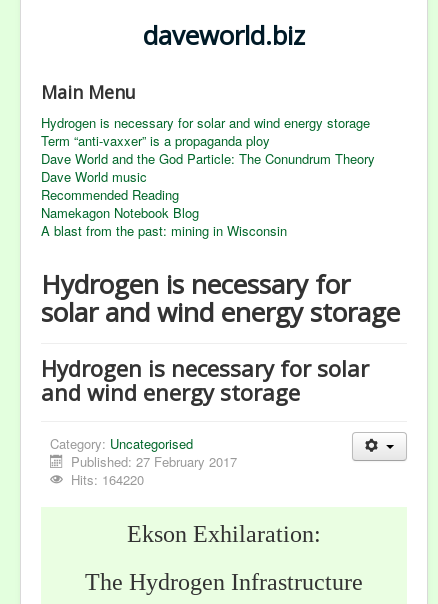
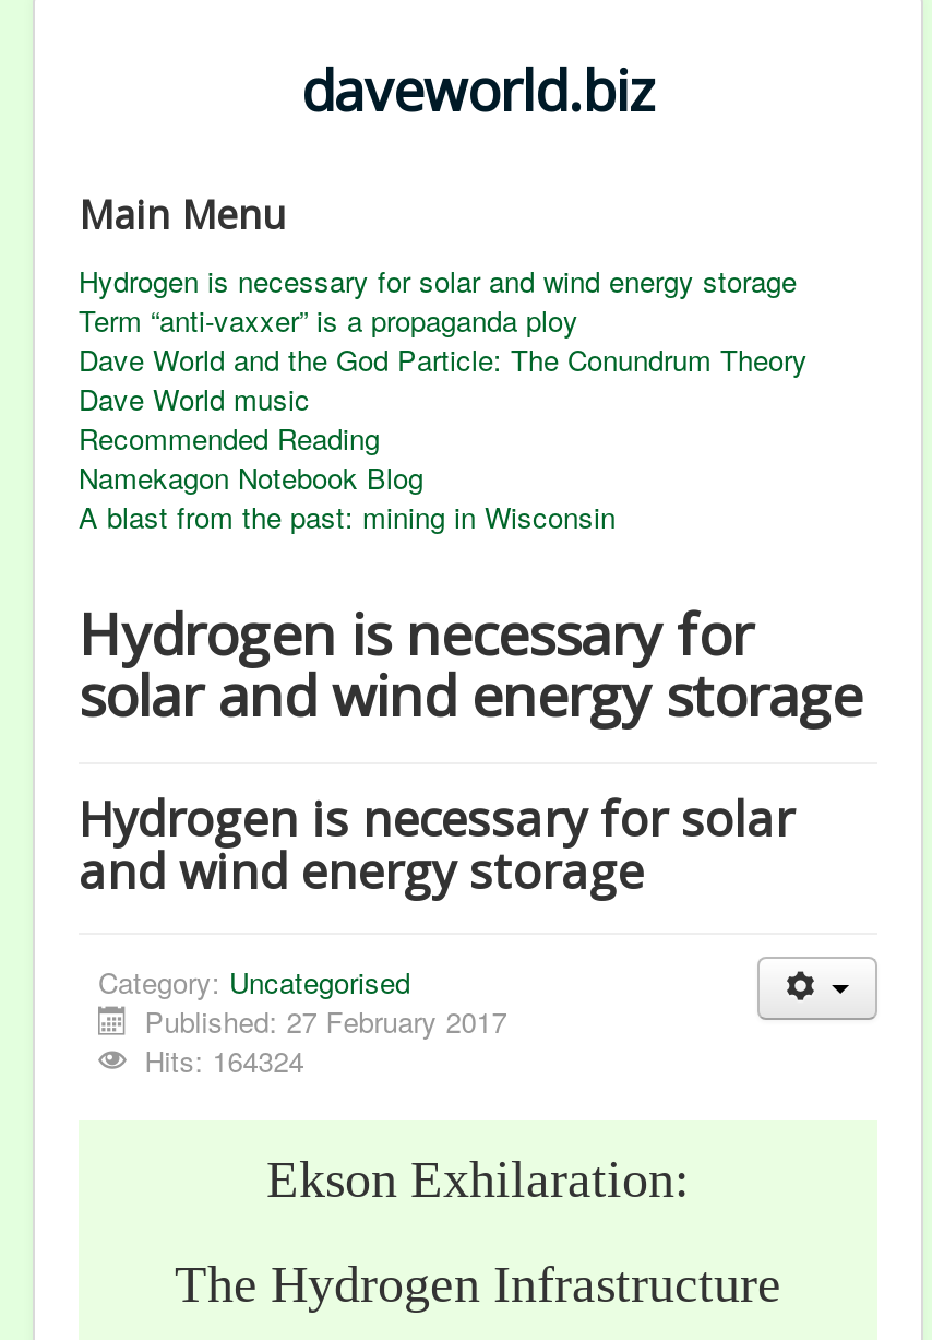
- Hits: 164220
+ Hits: 164324
